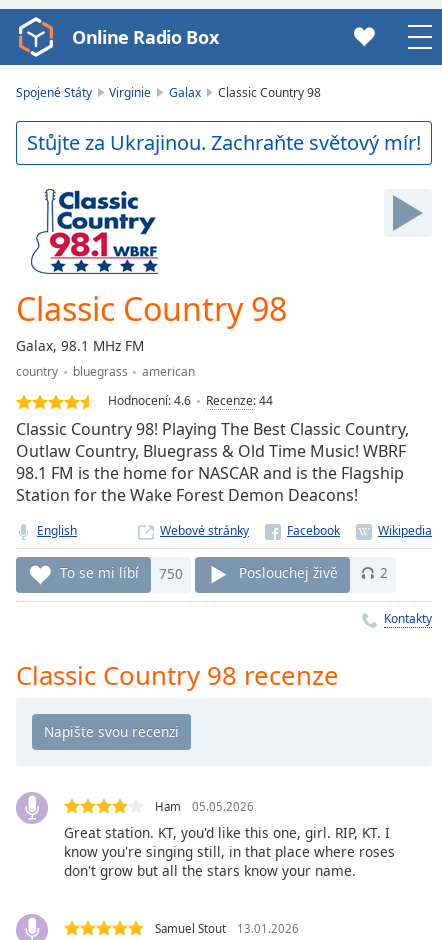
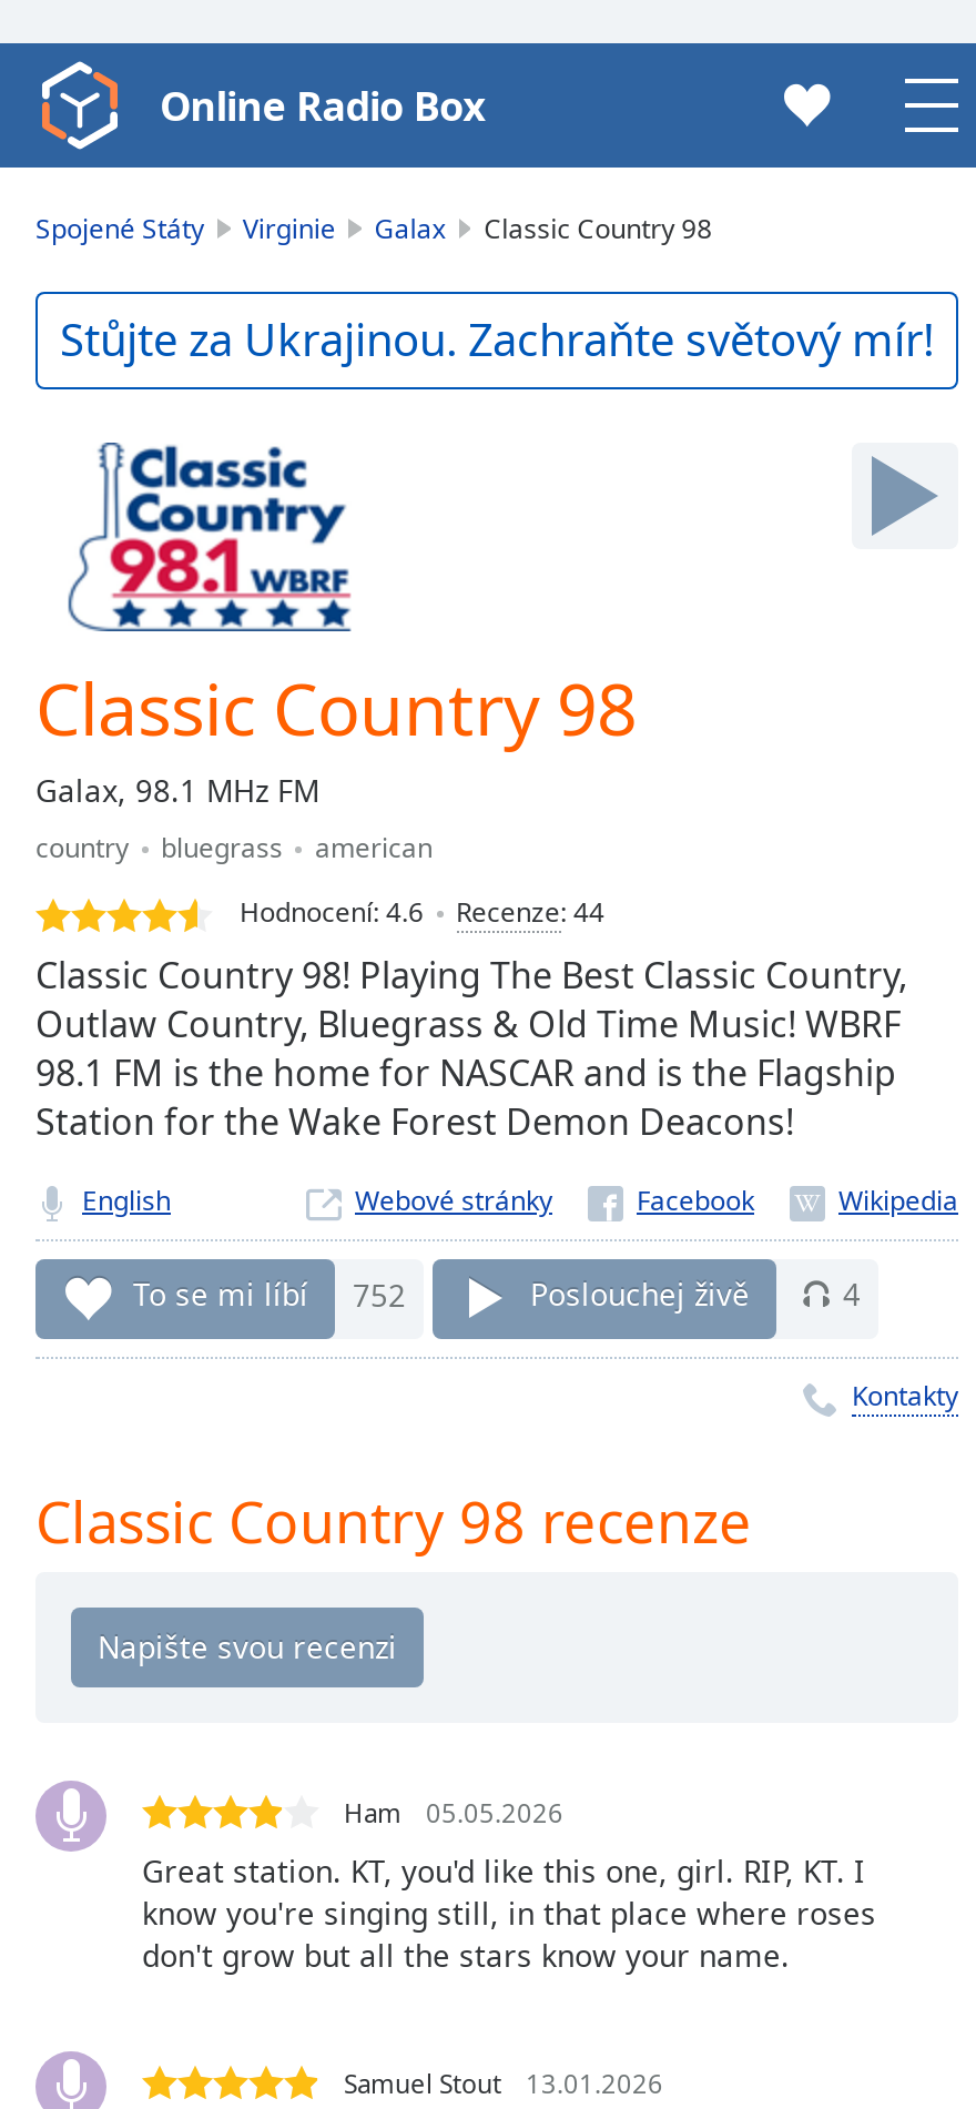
- 750
+ 752

- 2
+ 4
